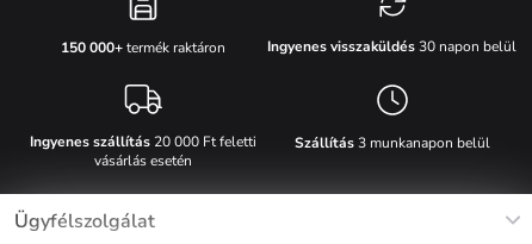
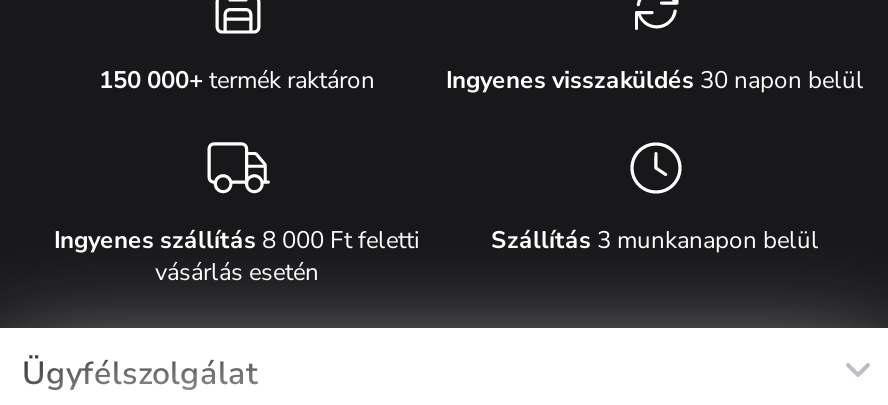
- Ingyenes szállítás 20 000 Ft feletti
+ Ingyenes szállítás 8 000 Ft feletti
